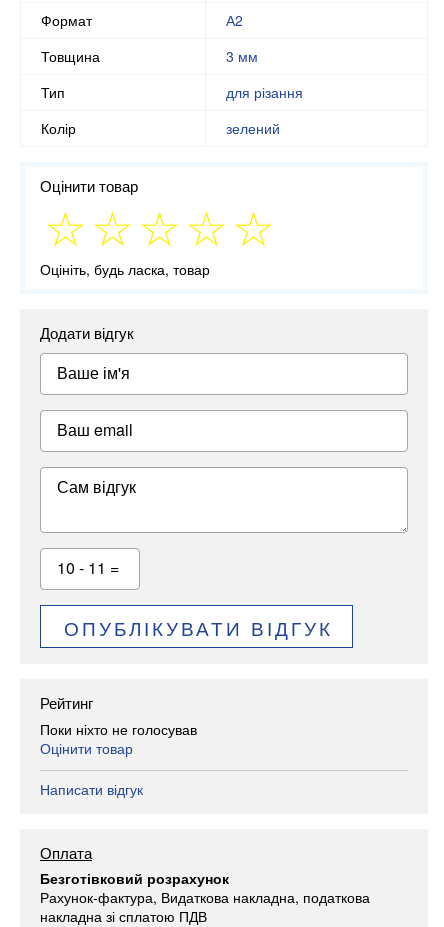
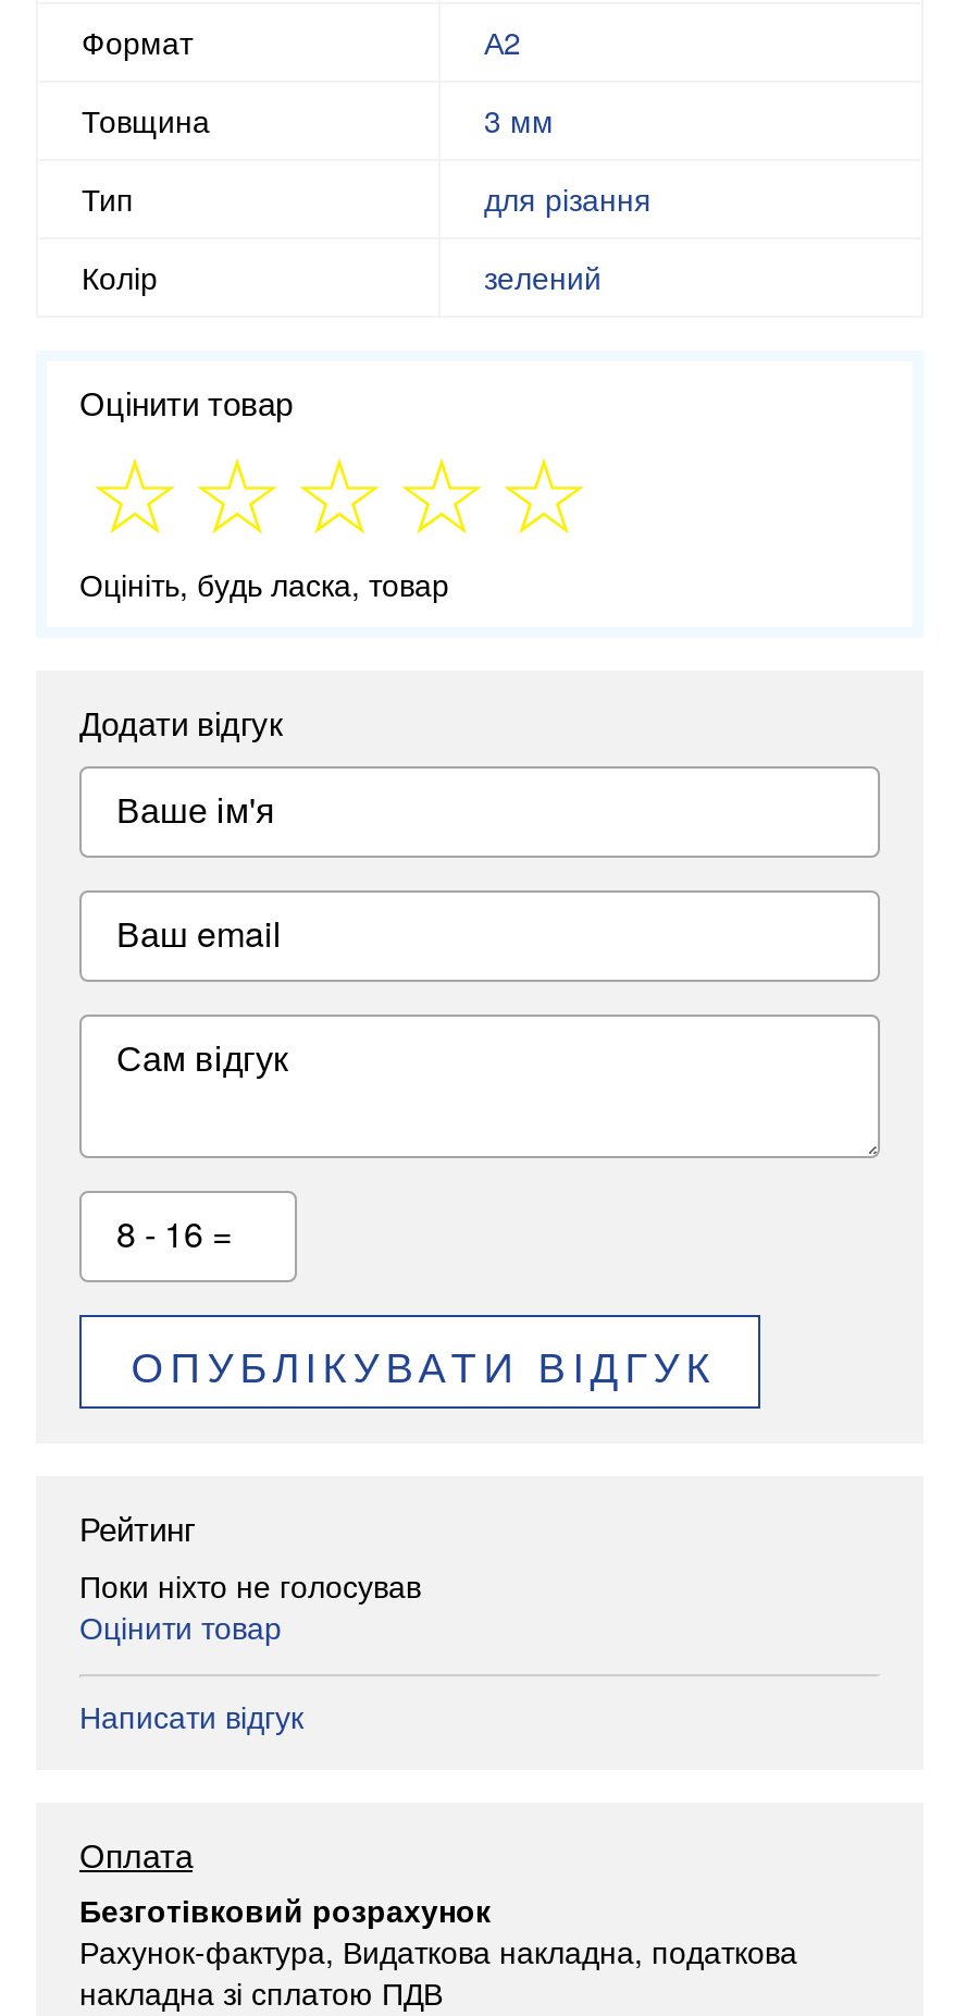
- 10 - 11 =
+ 8 - 16 =
